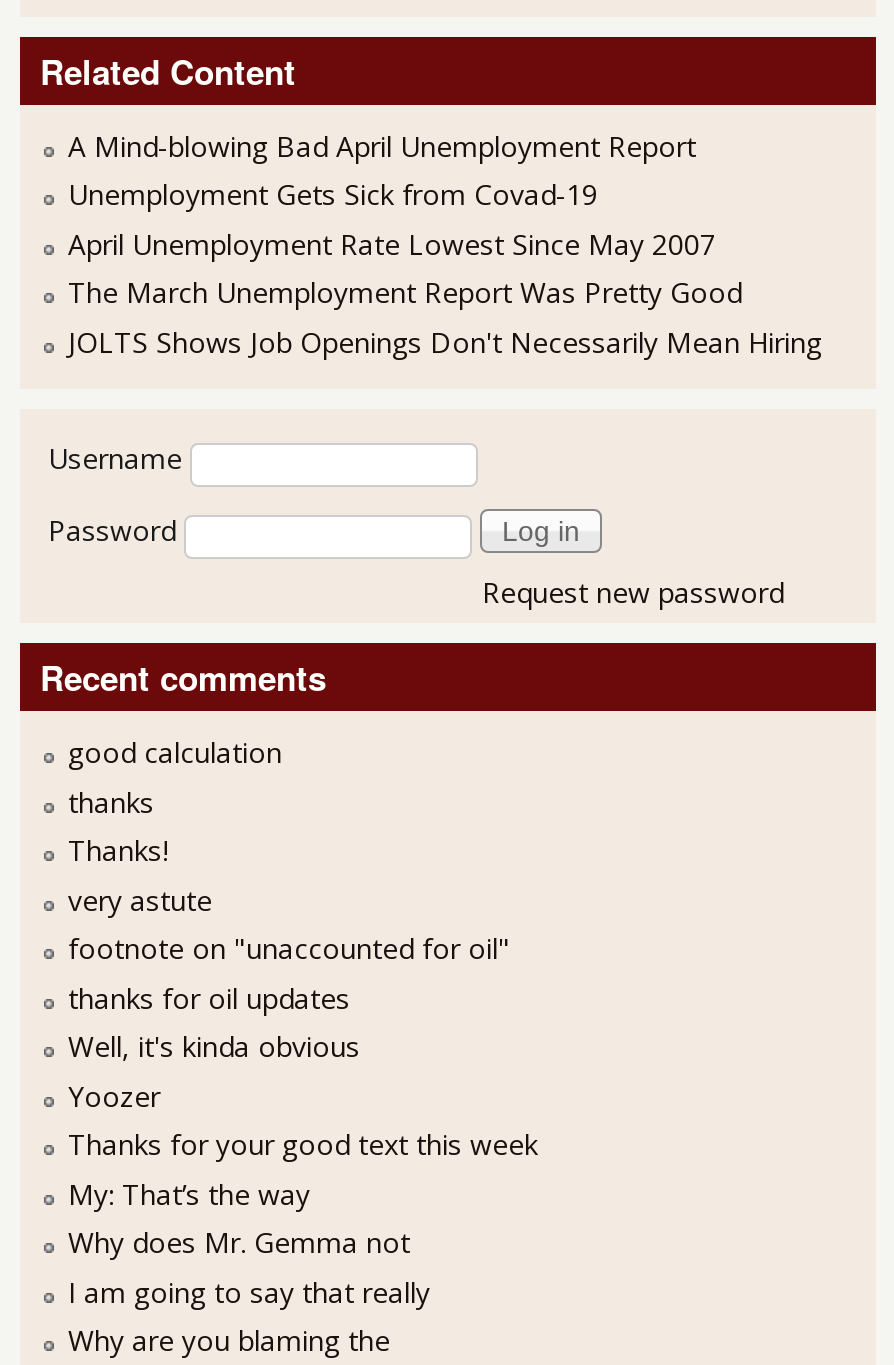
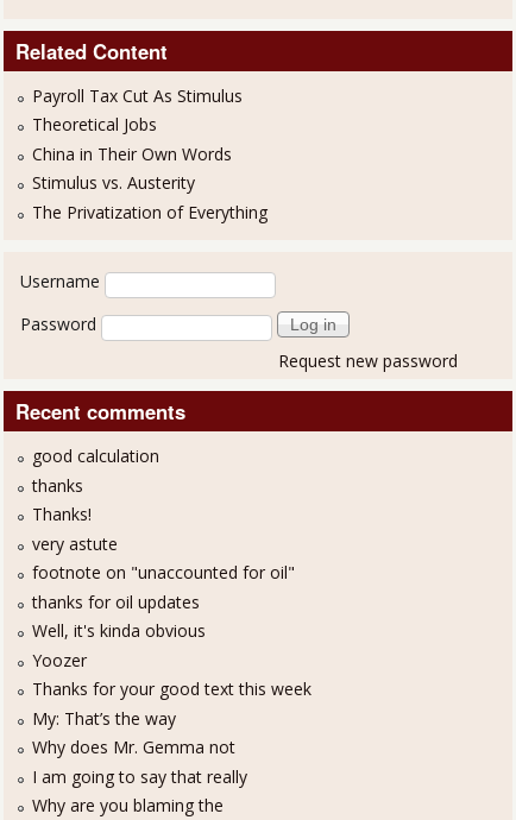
- A Mind-blowing Bad April Unemployment Report
- Unemployment Gets Sick from Covad-19
- April Unemployment Rate Lowest Since May 2007
- The March Unemployment Report Was Pretty Good
- JOLTS Shows Job Openings Don't Necessarily Mean Hiring
+ Payroll Tax Cut As Stimulus
+ Theoretical Jobs
+ China in Their Own Words
+ Stimulus vs. Austerity
+ The Privatization of Everything
